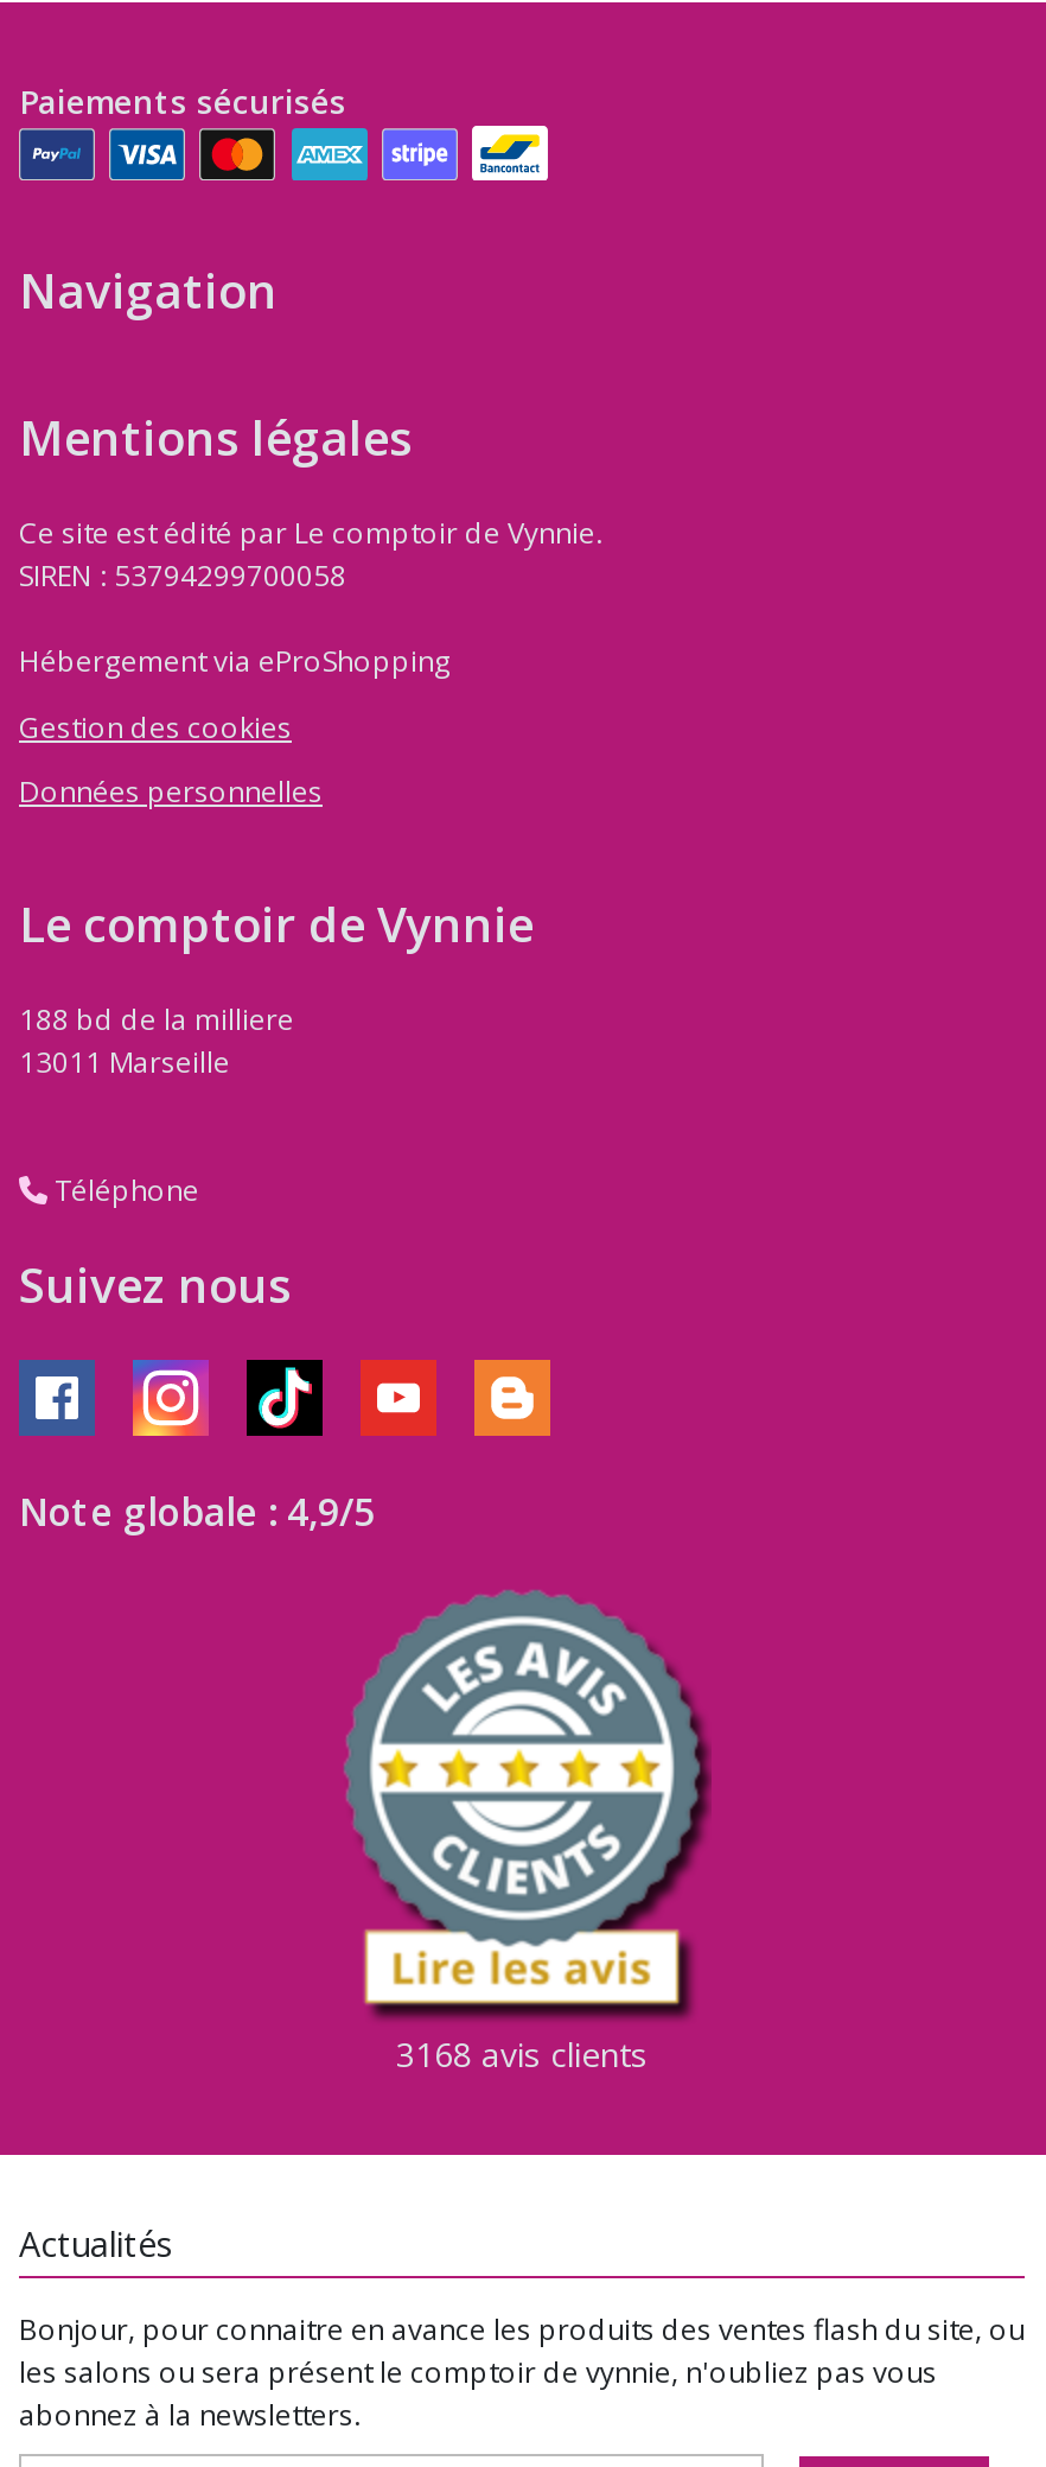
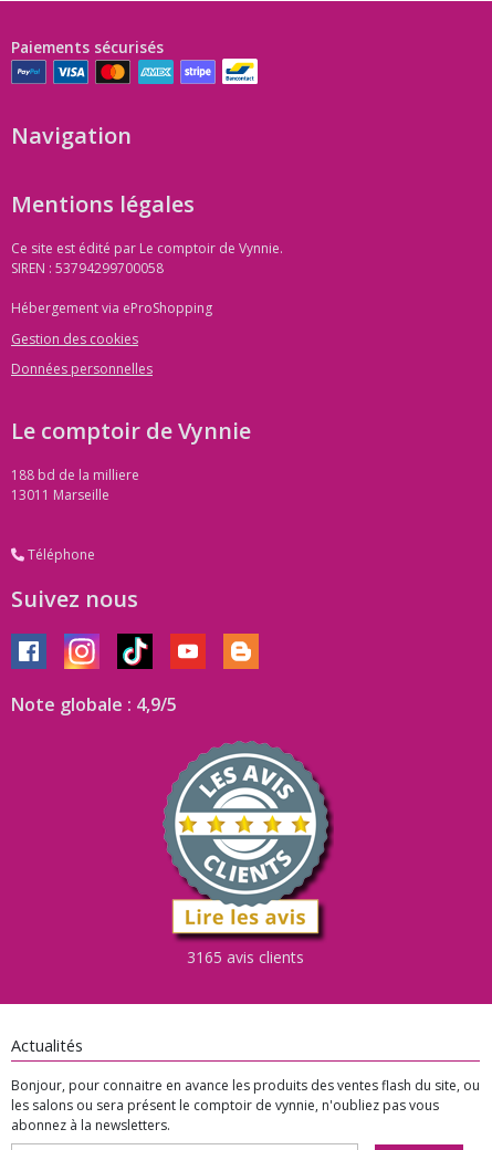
- 3168 avis clients
+ 3165 avis clients
